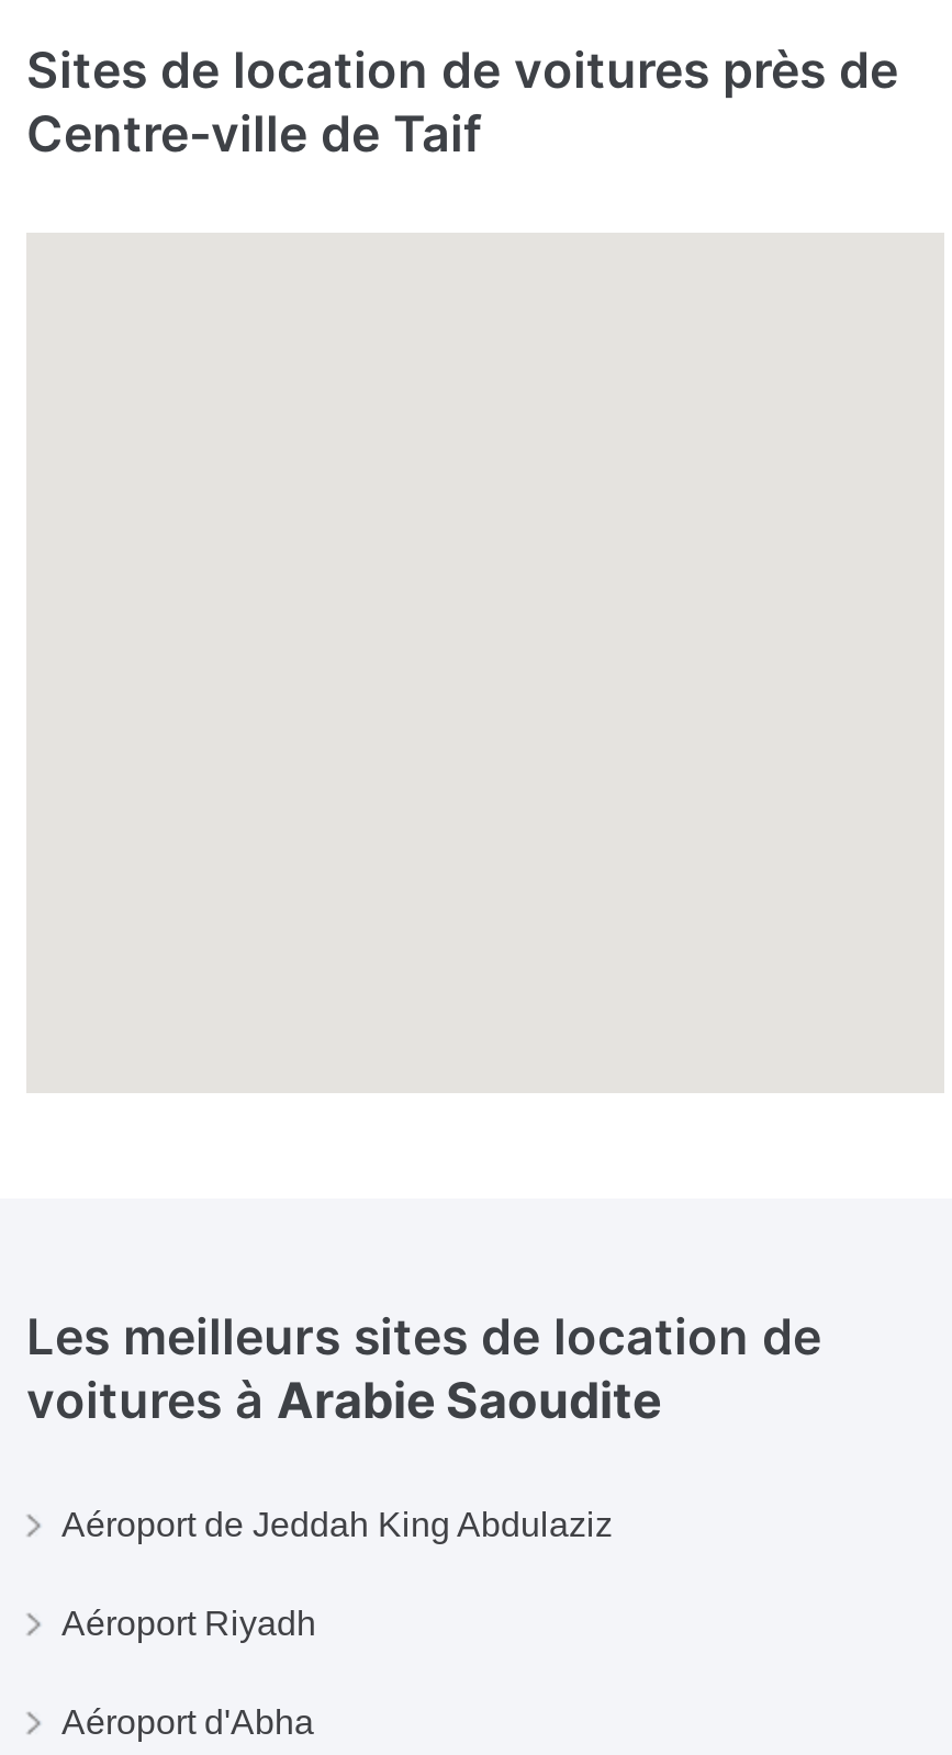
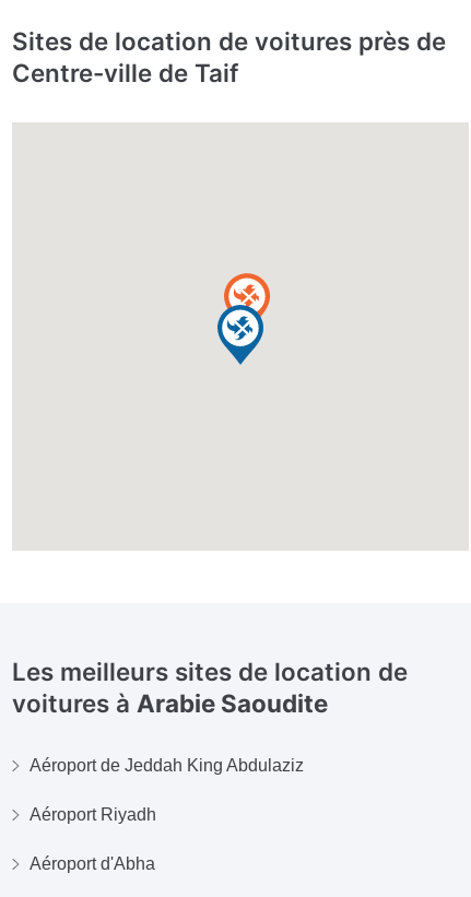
+ [image]
